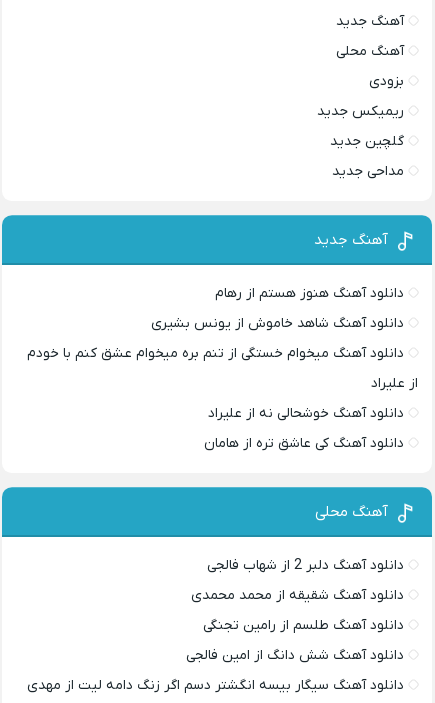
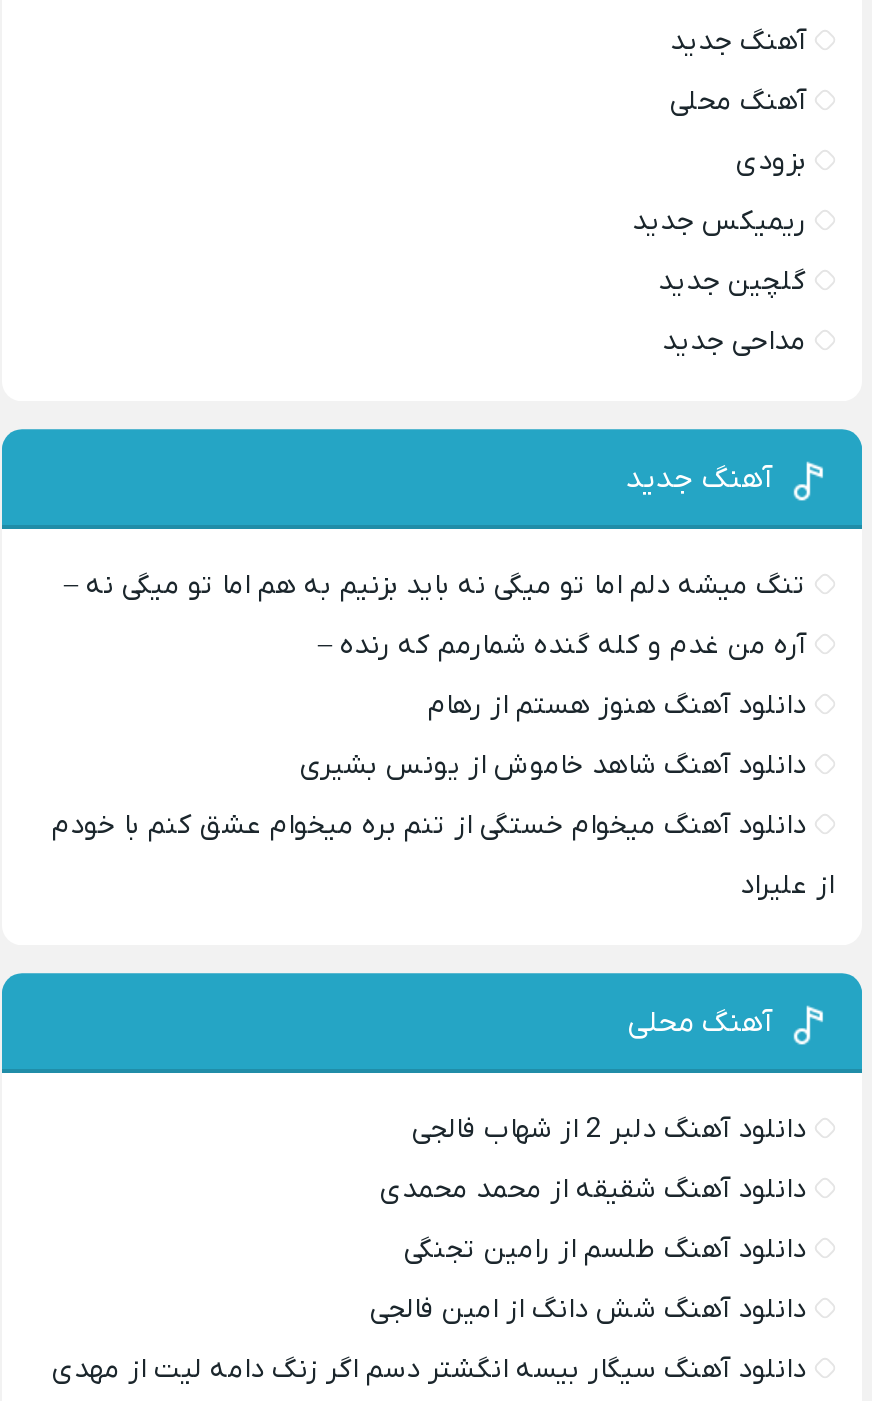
+ تنگ میشه دلم اما تو میگی نه باید بزنیم به هم اما تو میگی نه –
+ آره من غدم و کله گنده شمارمم که رنده –

moved down: دانلود آهنگ هنوز هستم از رهام | دانلود آهنگ شاهد خاموش از یونس بشیری | دانلود آهنگ میخوام خستگی از تنم بره میخوام عشق کنم با خودم | از علیراد

- دانلود آهنگ خوشحالی نه از علیراد
- دانلود آهنگ کی عاشق تره از هامان
